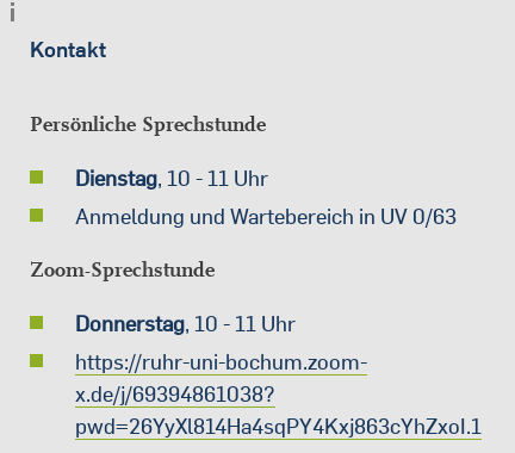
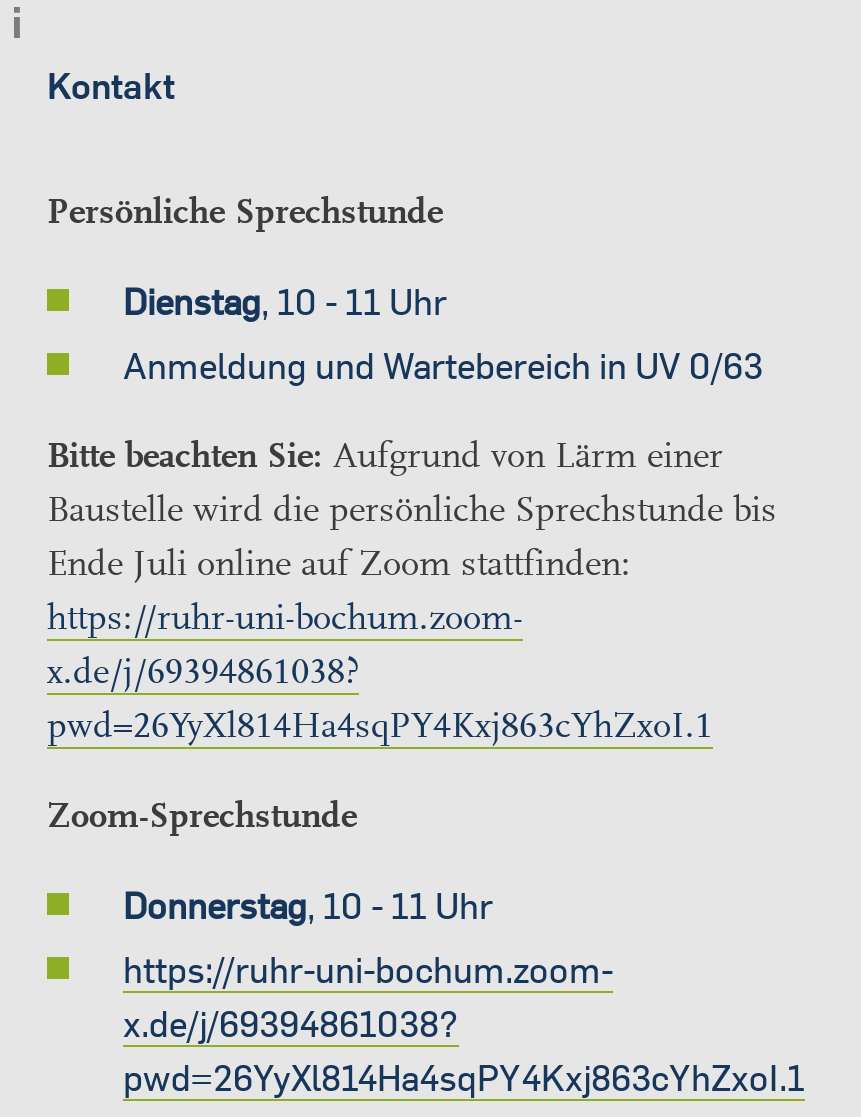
+ Bitte beachten Sie: Aufgrund von Lärm einer
+ Baustelle wird die persönliche Sprechstunde bis
+ Ende Juli online auf Zoom stattfinden:
+ https://ruhr-uni-bochum.zoom-
+ x.de/j/69394861038?
+ pwd=26YyXl814Ha4sqPY4Kxj863cYhZxoI.1
